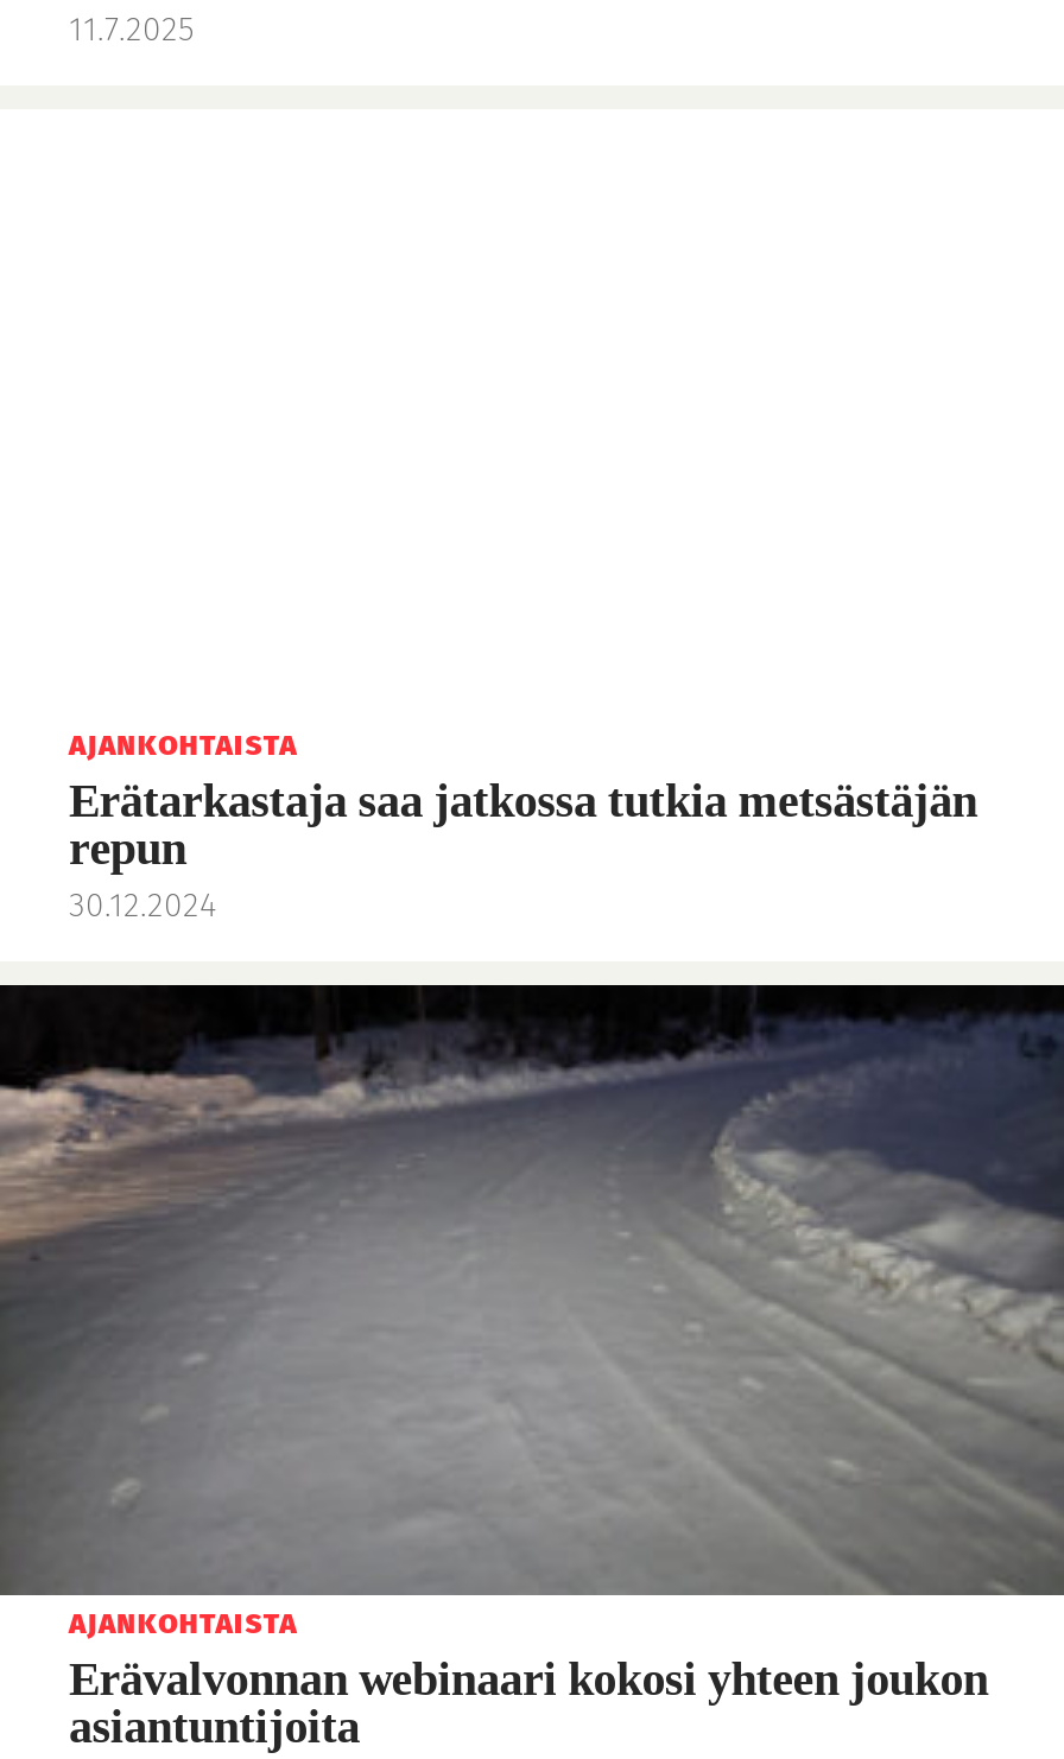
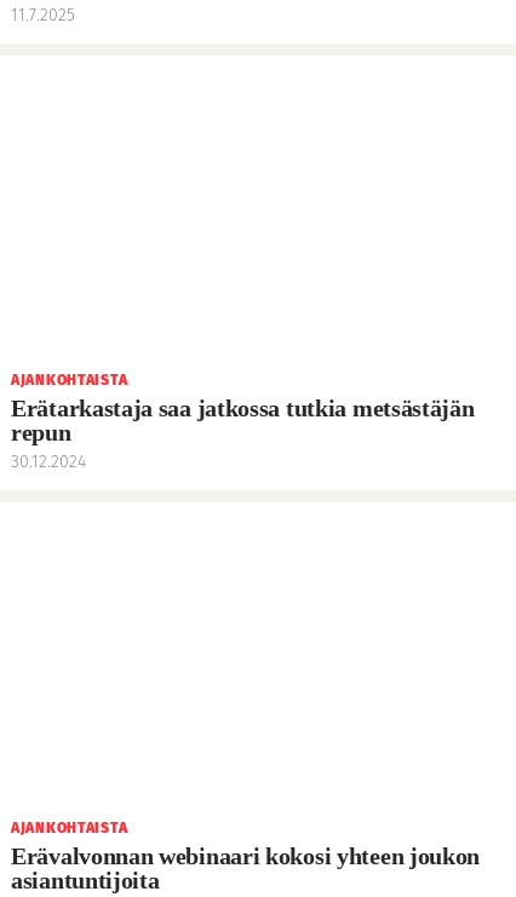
- [image]
